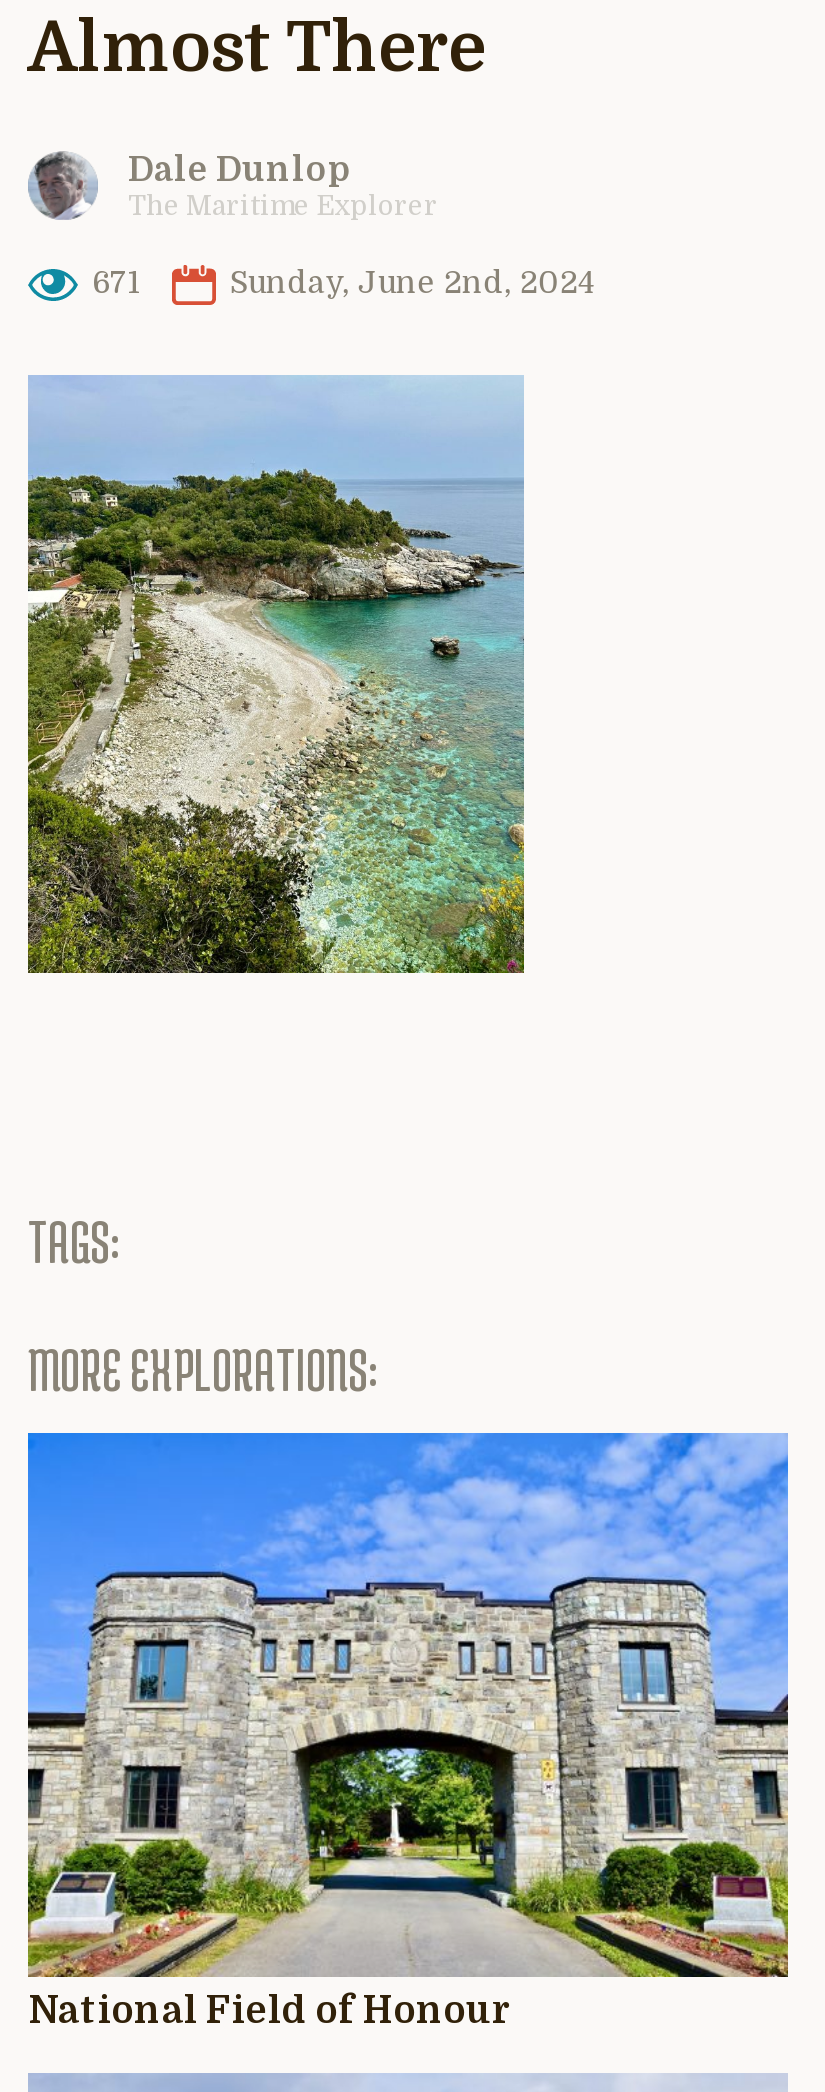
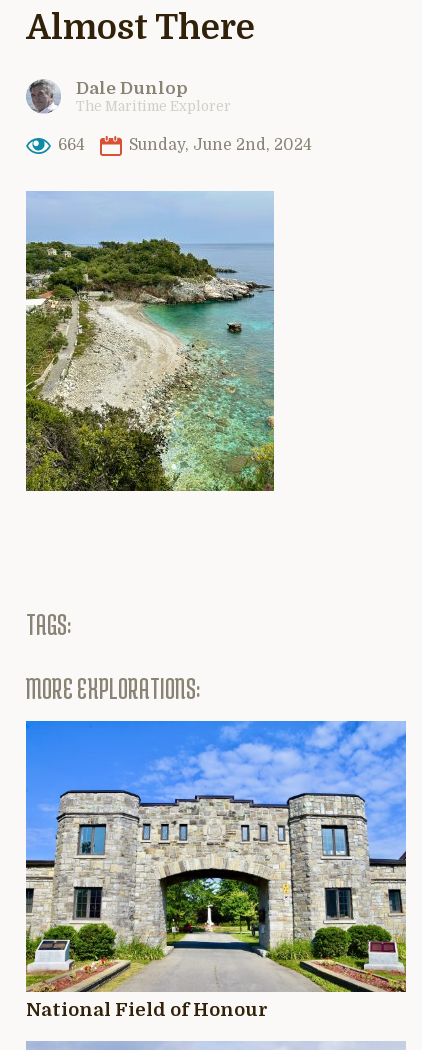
- 671
+ 664
